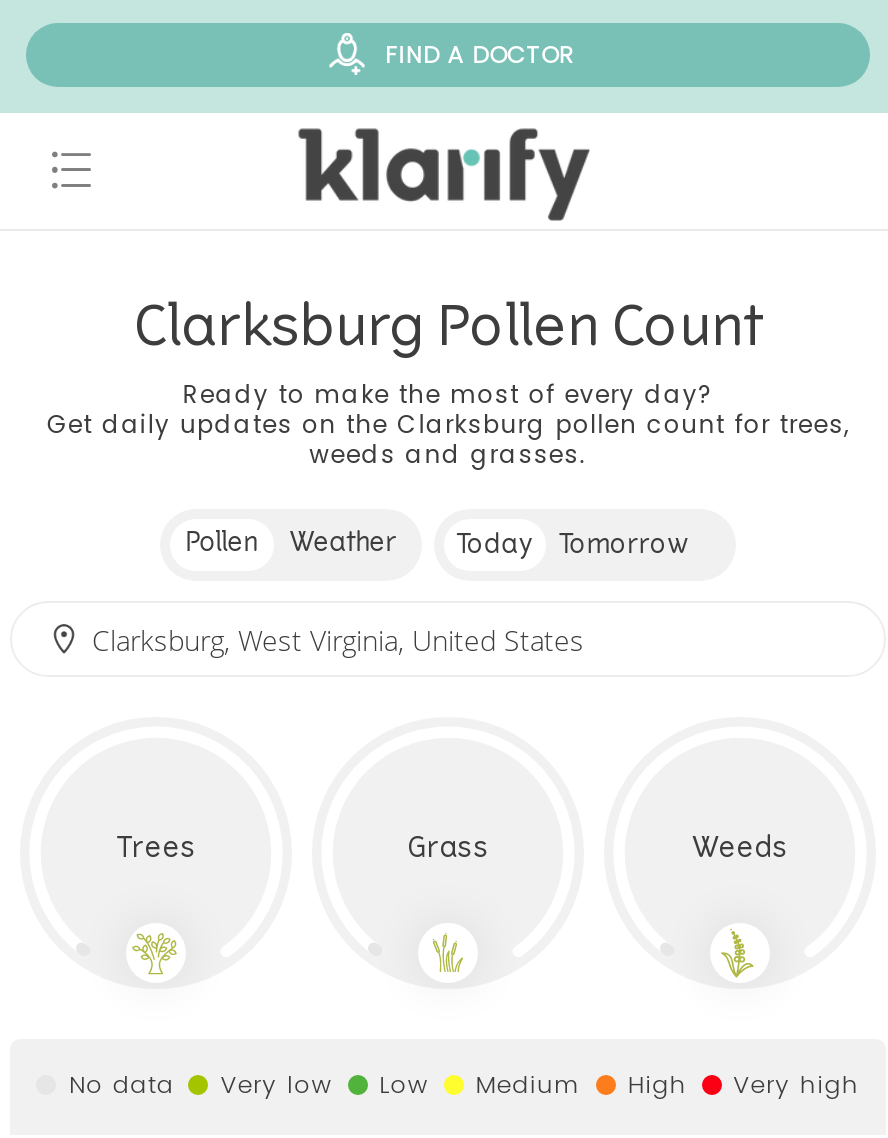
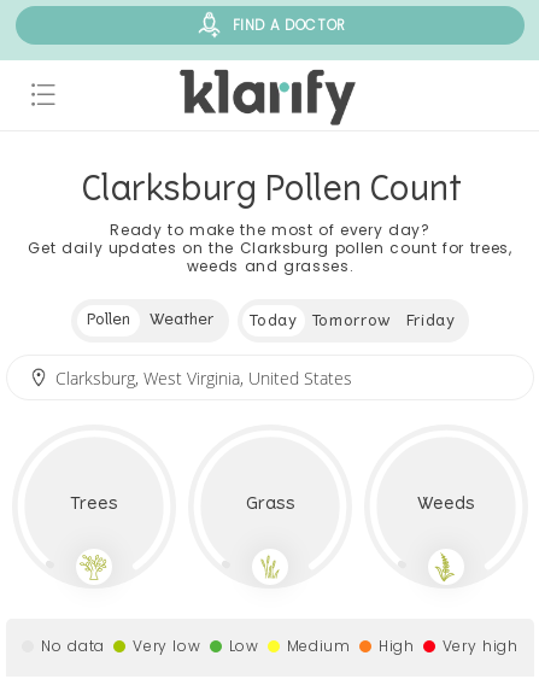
+ Friday
